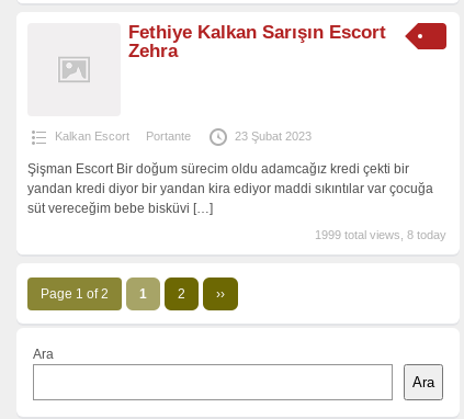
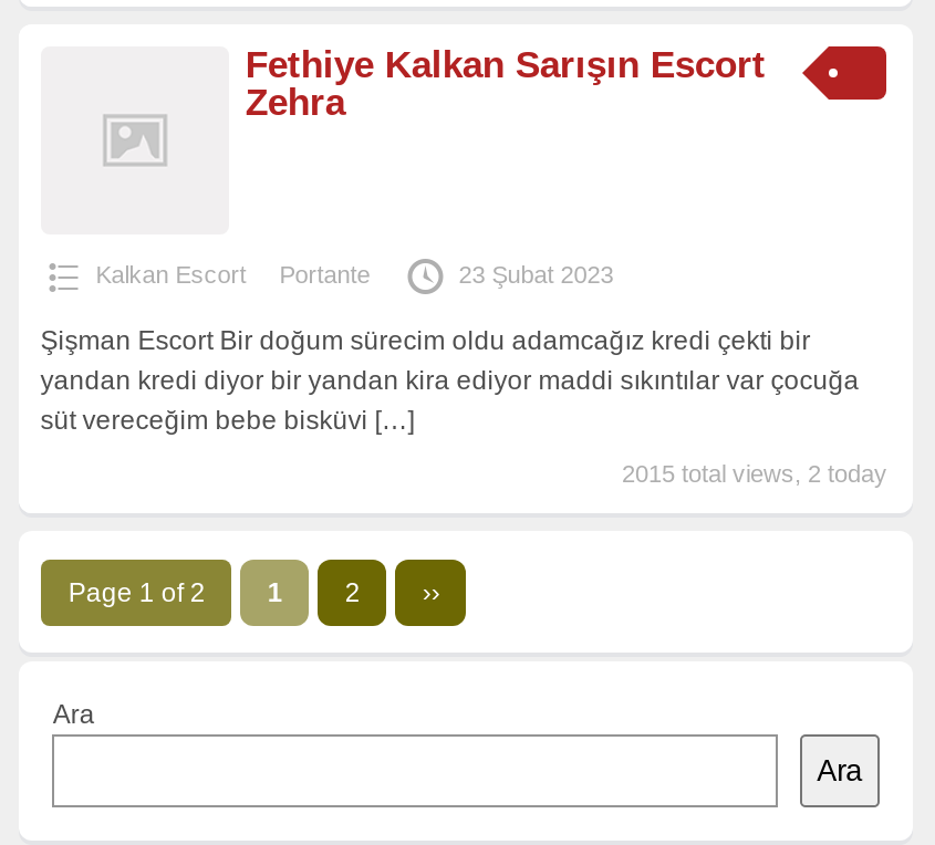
- 1999 total views, 8 today
+ 2015 total views, 2 today
